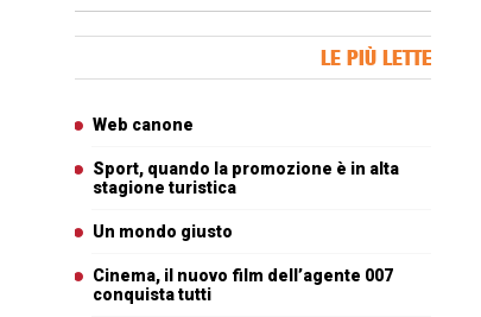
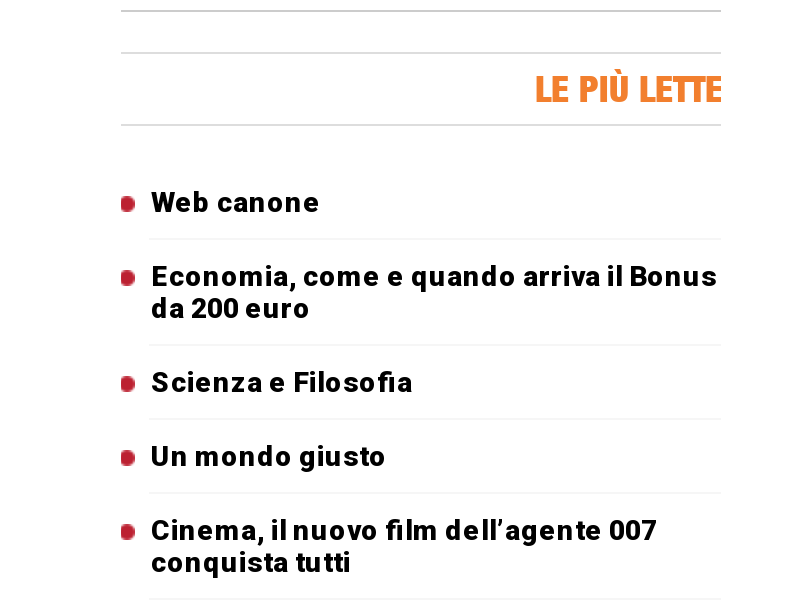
- Sport, quando la promozione è in alta
- stagione turistica
+ Economia, come e quando arriva il Bonus
+ da 200 euro
+ Scienza e Filosofia
